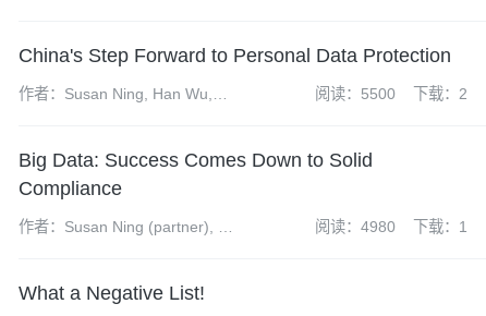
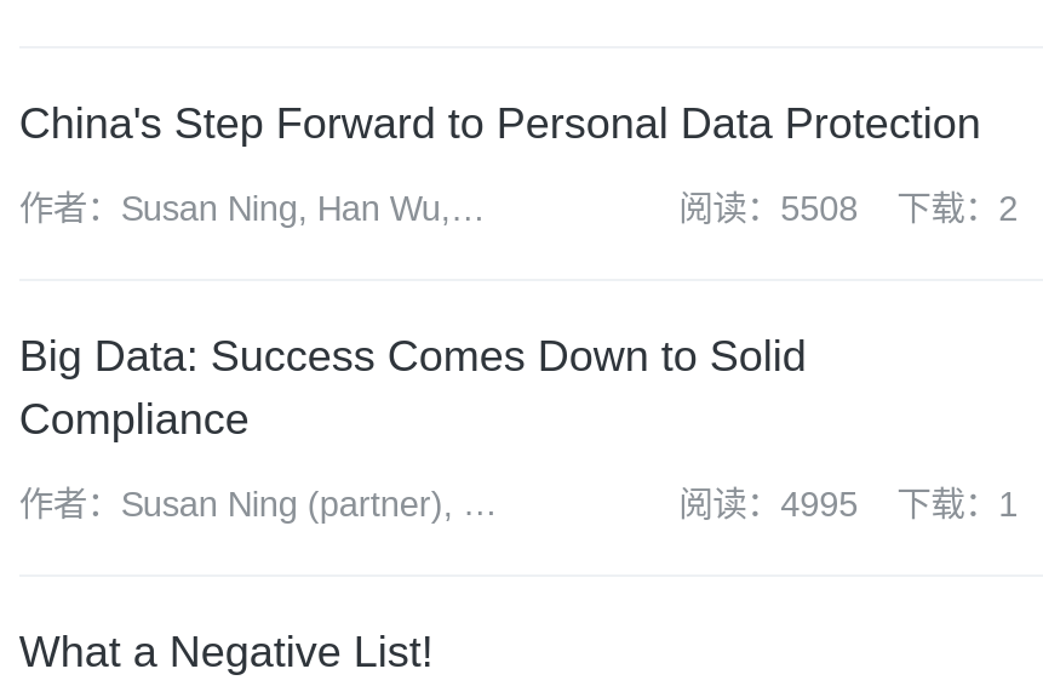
- 阅读：5500 下载：2
+ 阅读：5508 下载：2

- 阅读：4980 下载：1
+ 阅读：4995 下载：1
